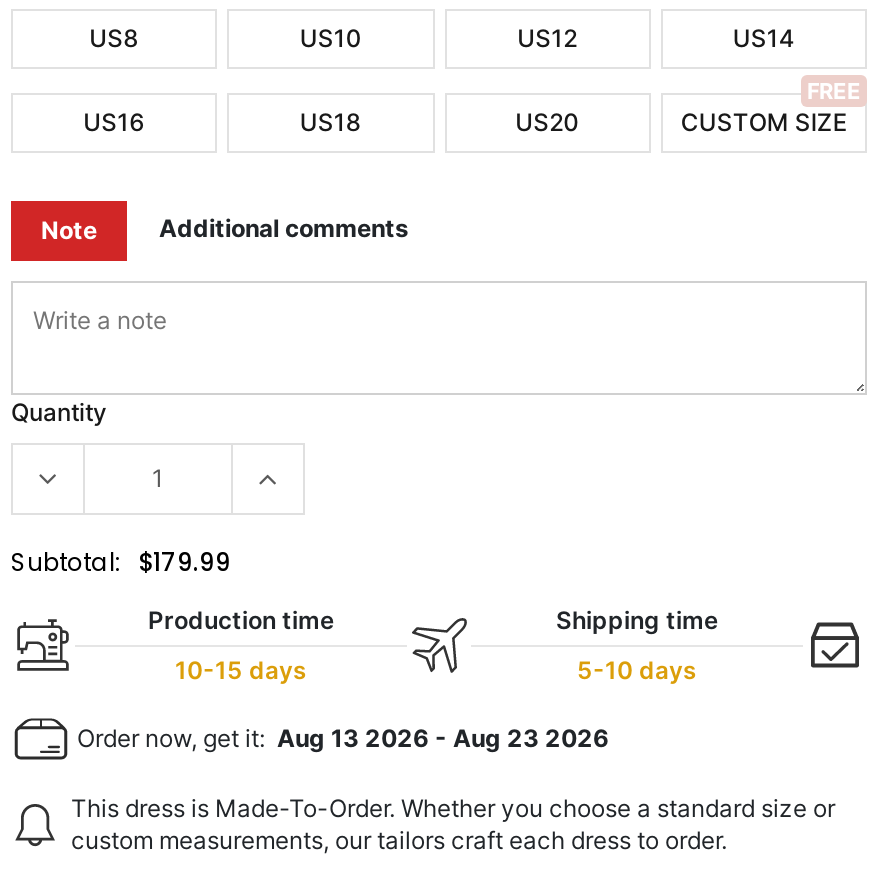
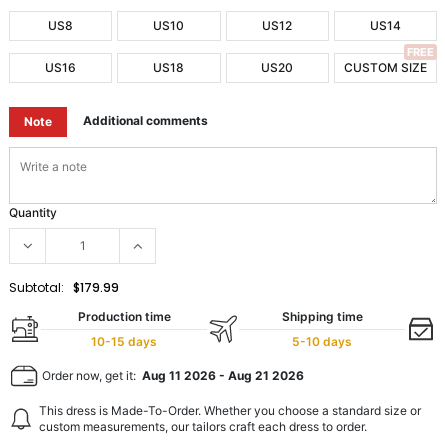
- Order now, get it: Aug 13 2026 - Aug 23 2026
+ Order now, get it: Aug 11 2026 - Aug 21 2026
